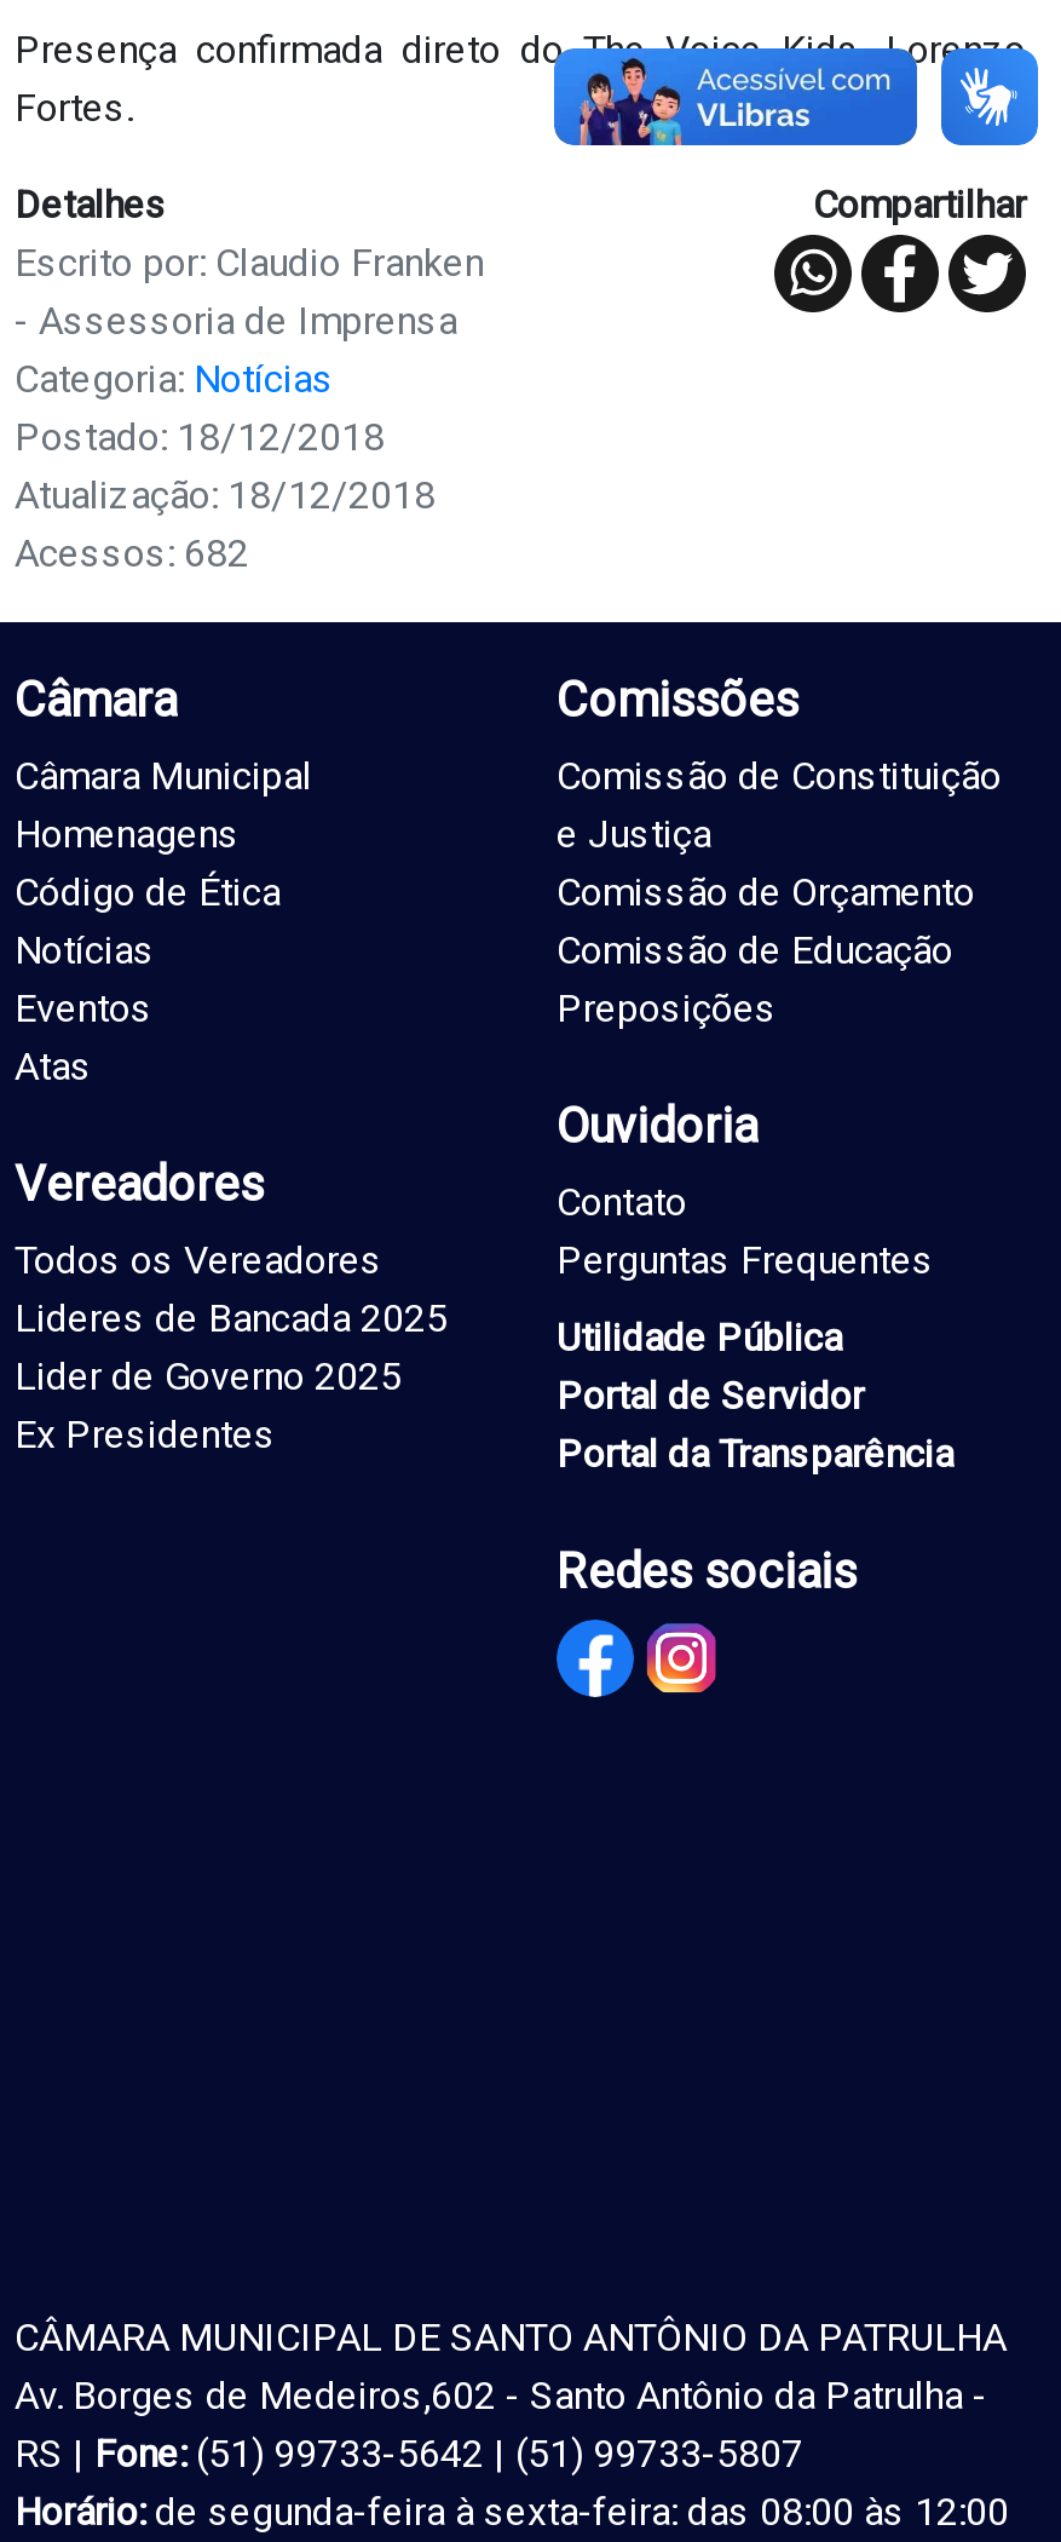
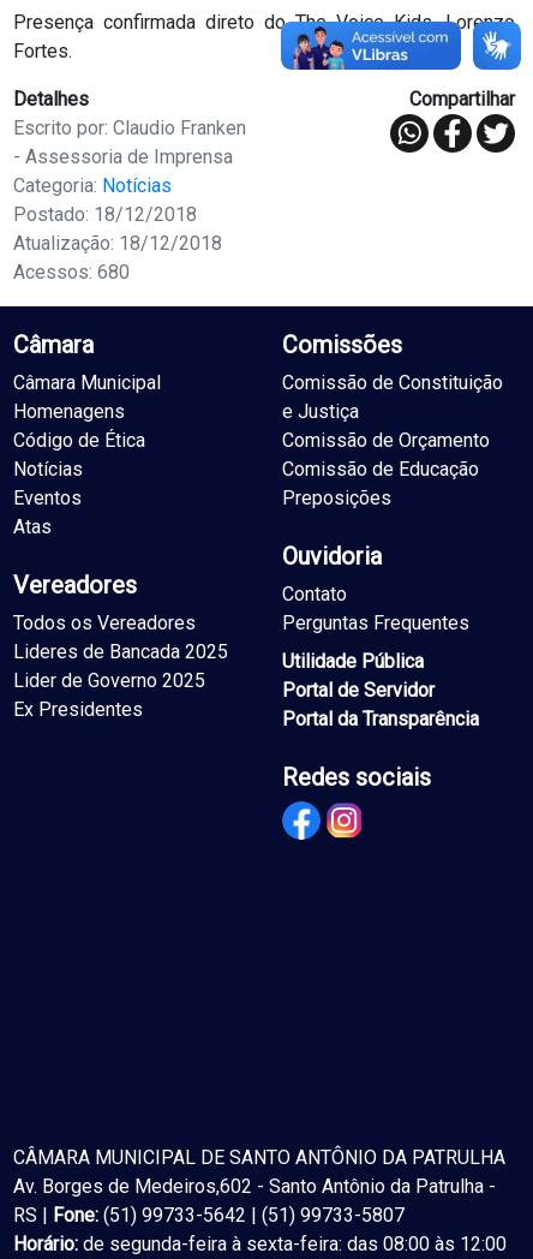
- Acessos: 682
+ Acessos: 680
